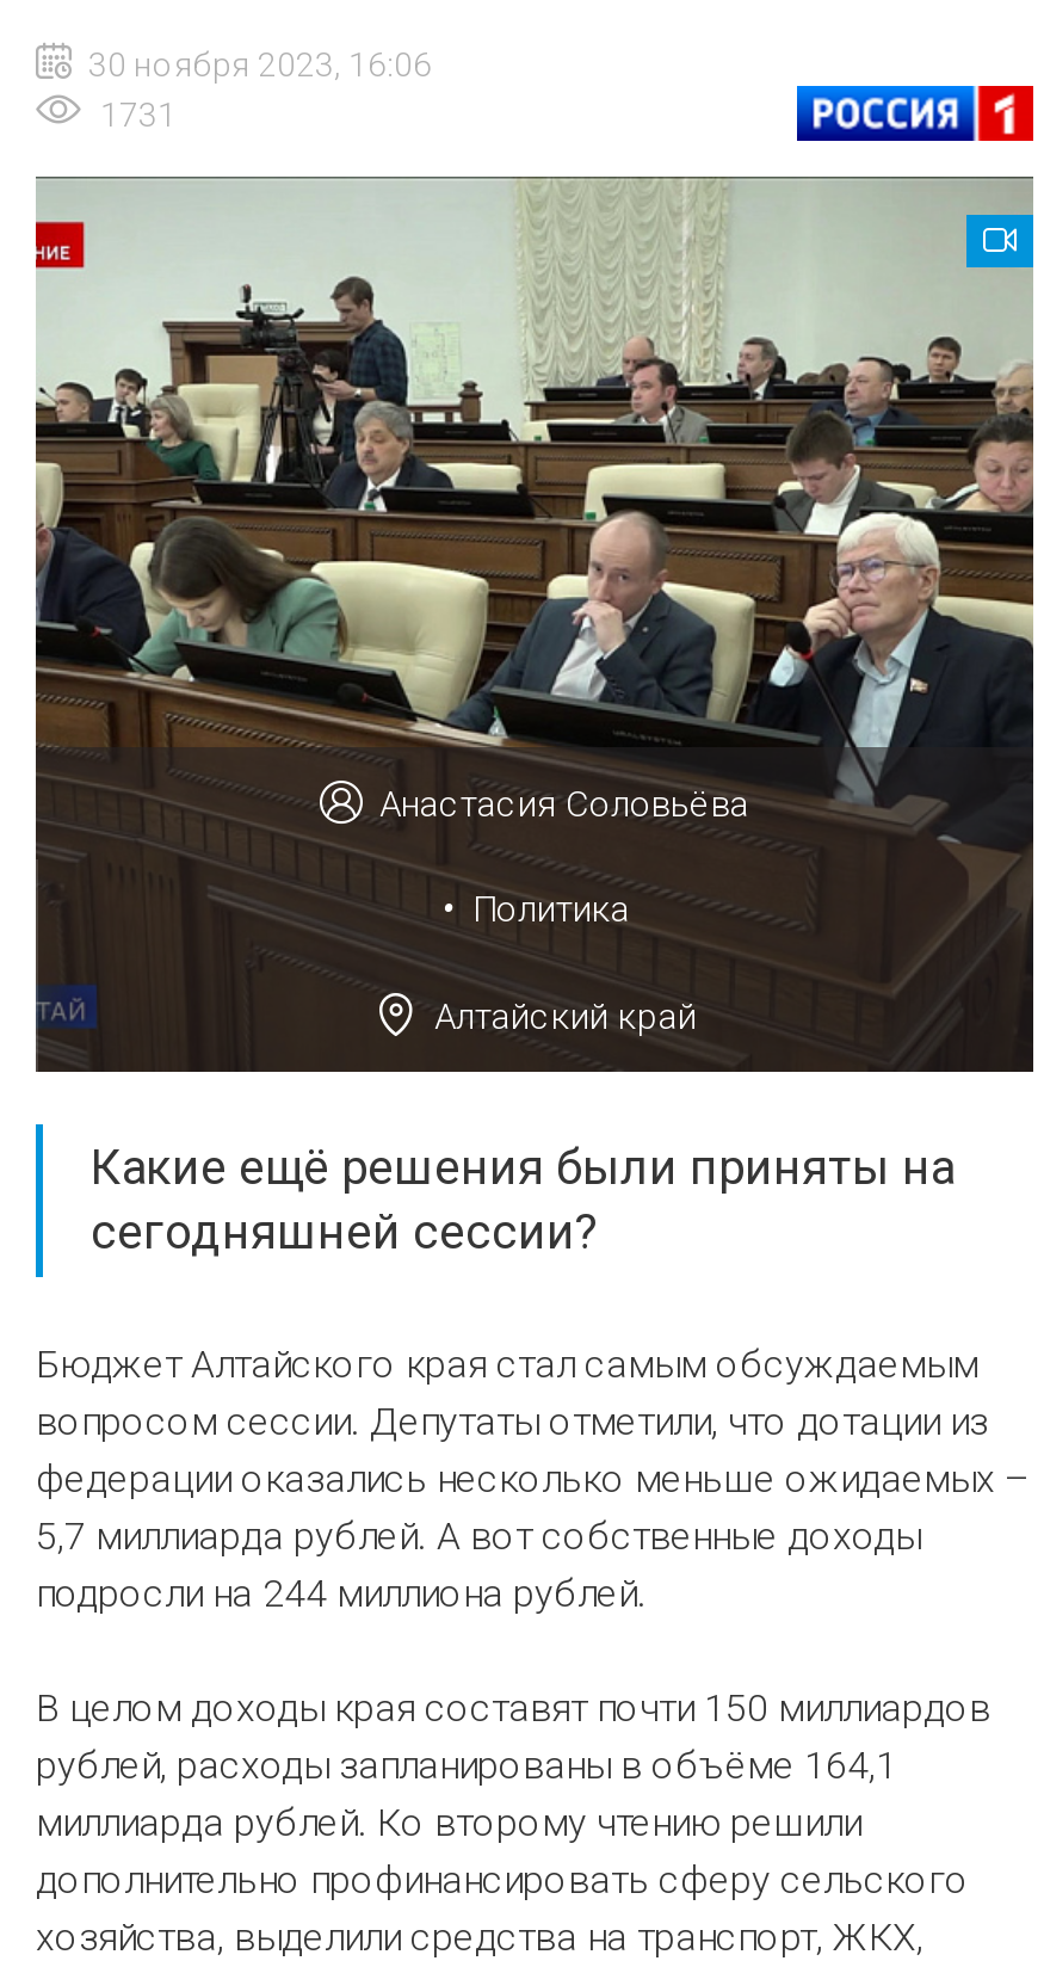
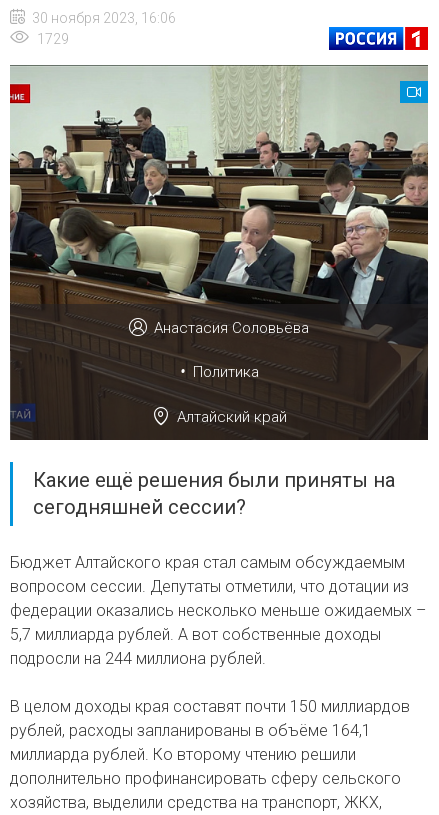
- 1731
+ 1729
